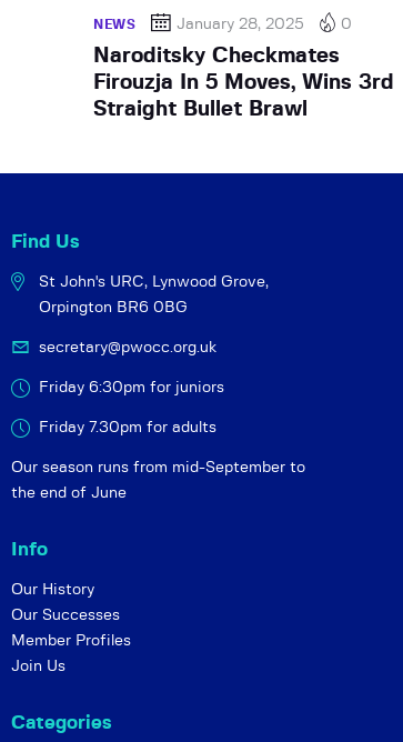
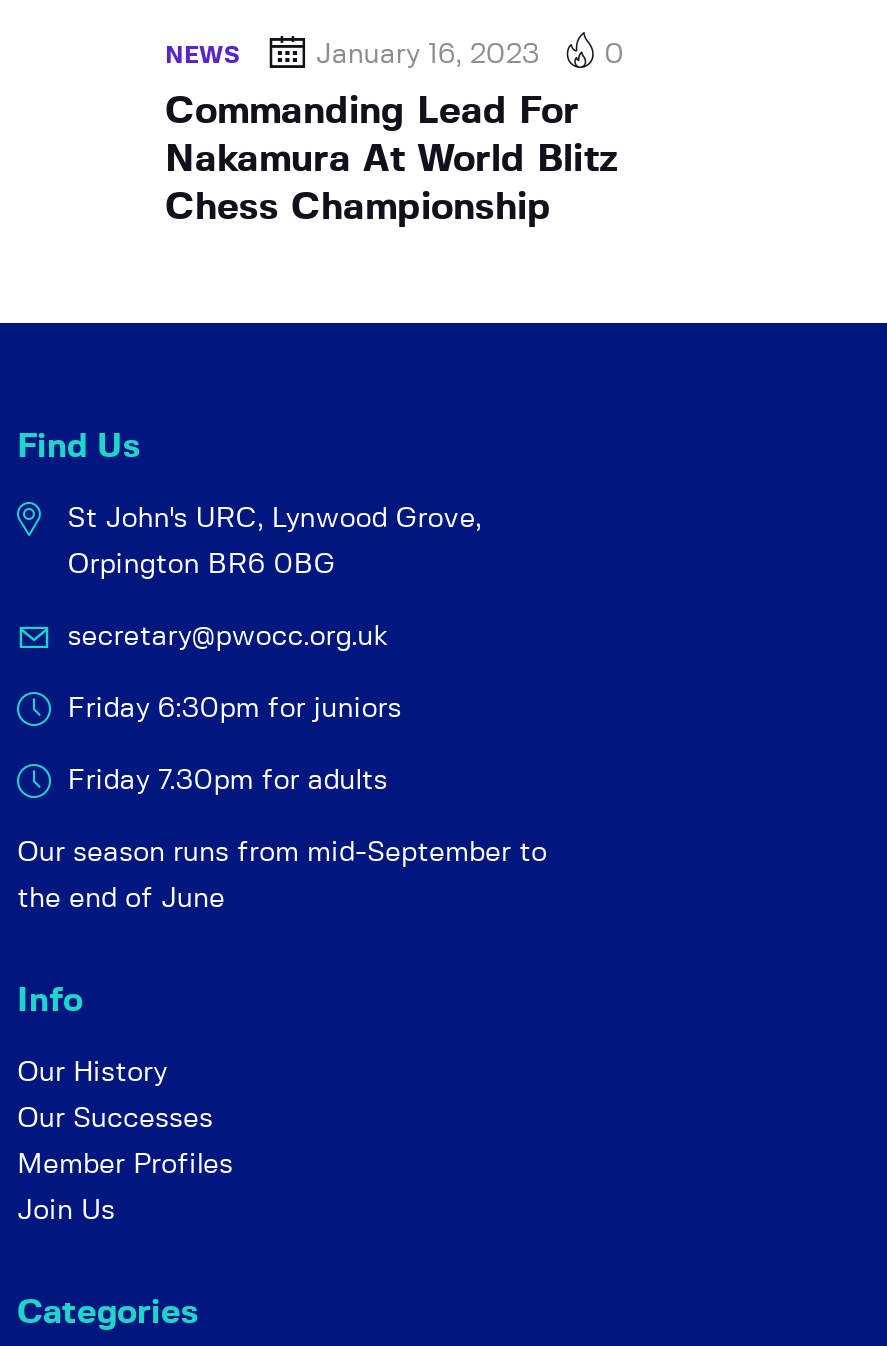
- January 28, 2025
+ January 16, 2023

- Naroditsky Checkmates
- Firouzja In 5 Moves, Wins 3rd
- Straight Bullet Brawl
+ Commanding Lead For
+ Nakamura At World Blitz
+ Chess Championship
